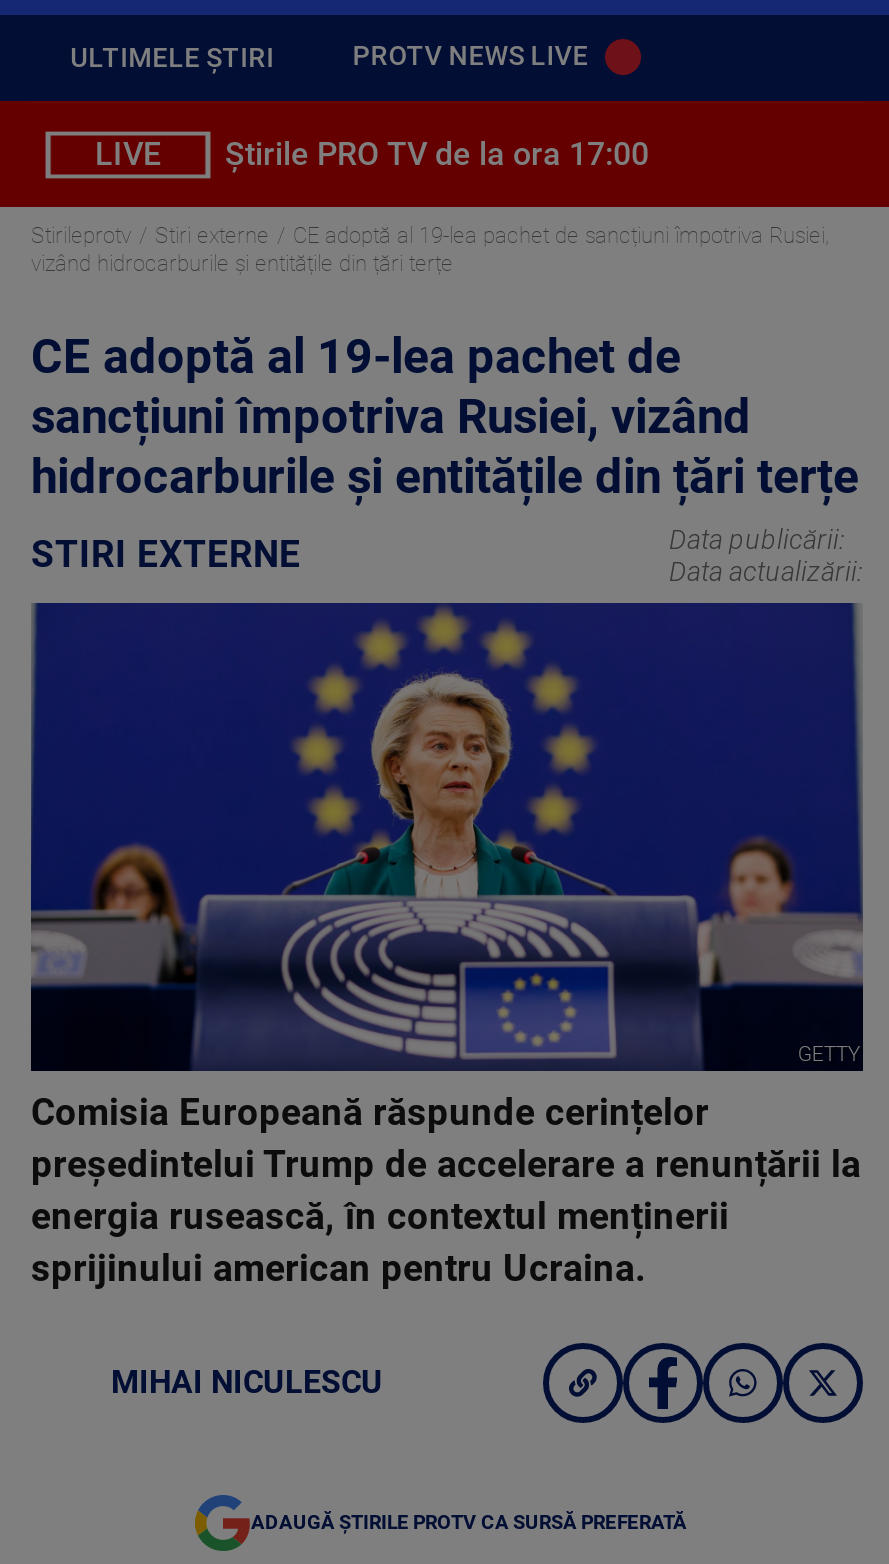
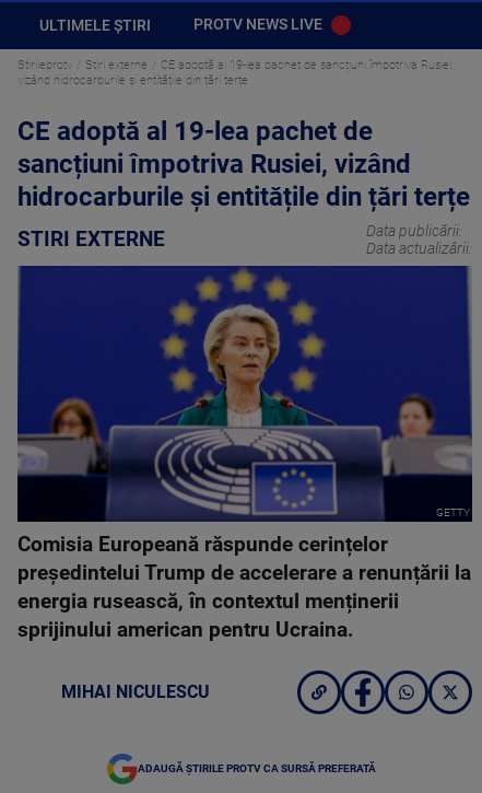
- LIVE
- Știrile PRO TV de la ora 17:00
